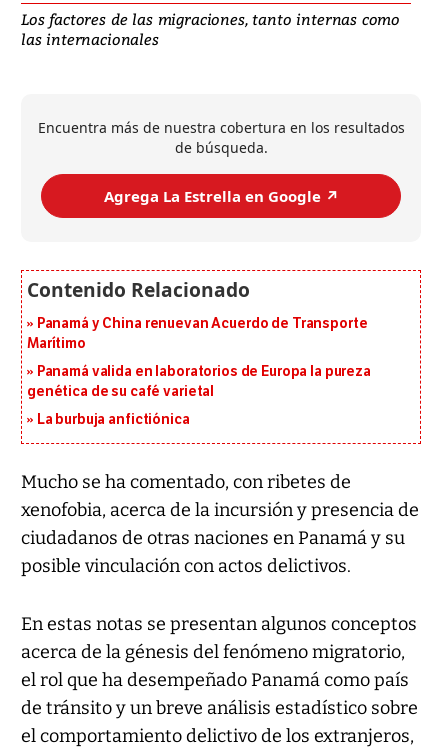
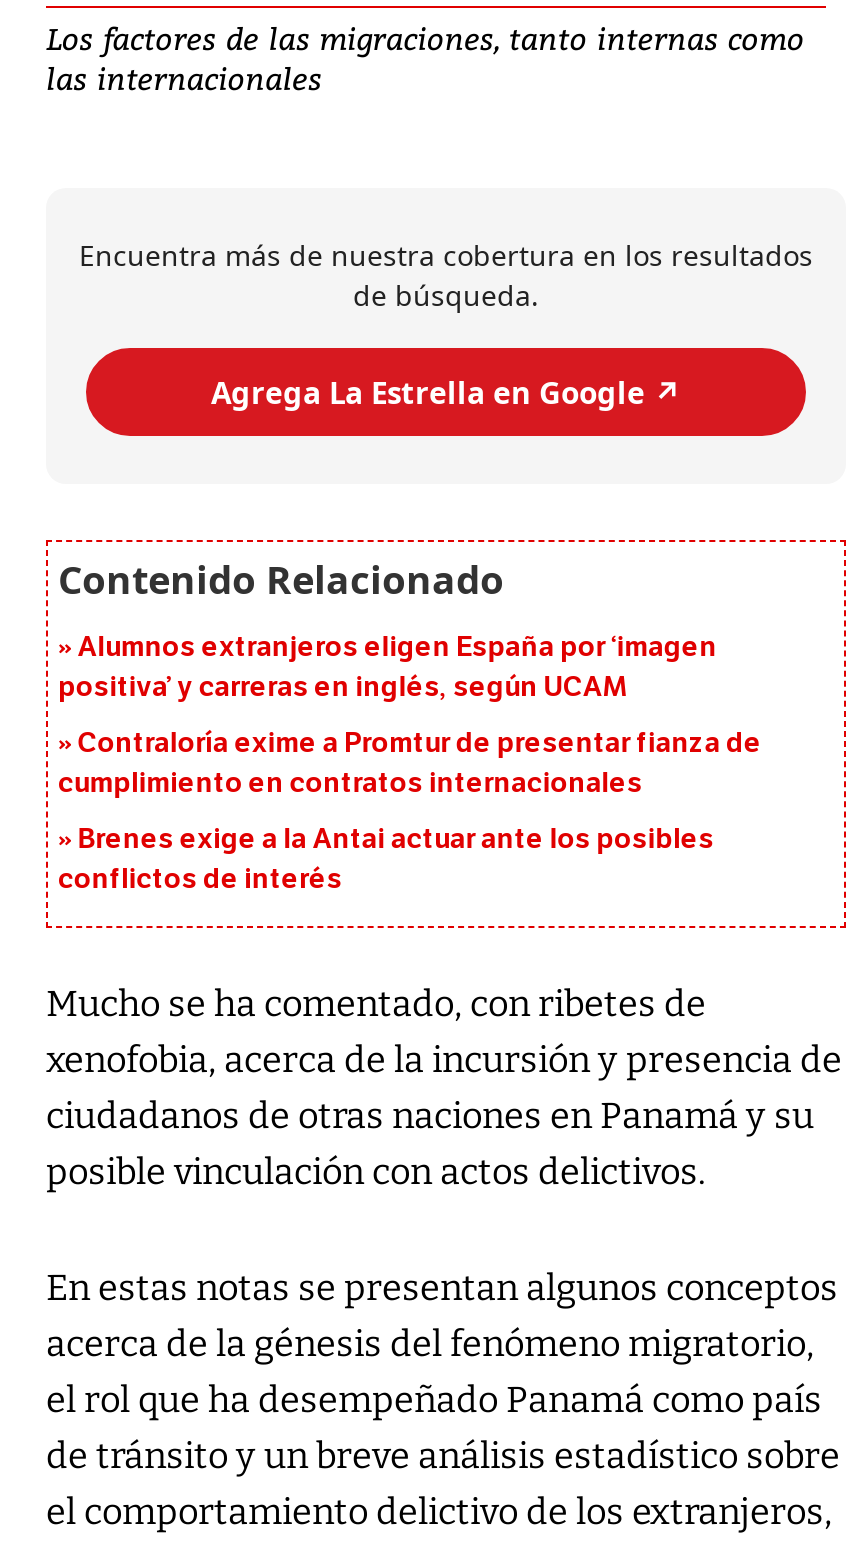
- Panamá y China renuevan Acuerdo de Transporte
- Marítimo
+ Alumnos extranjeros eligen España por ‘imagen
+ positiva’ y carreras en inglés, según UCAM

- Panamá valida en laboratorios de Europa la pureza
- genética de su café varietal
+ Contraloría exime a Promtur de presentar fianza de
+ cumplimiento en contratos internacionales

- La burbuja anfictiónica
+ Brenes exige a la Antai actuar ante los posibles
+ conflictos de interés
